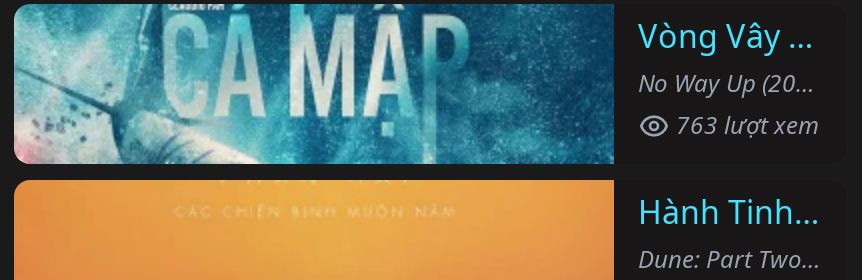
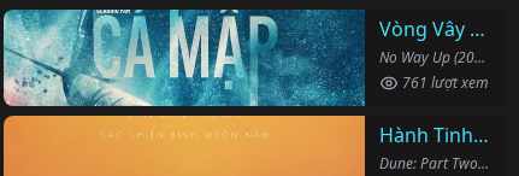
- 763 lượt xem
+ 761 lượt xem
